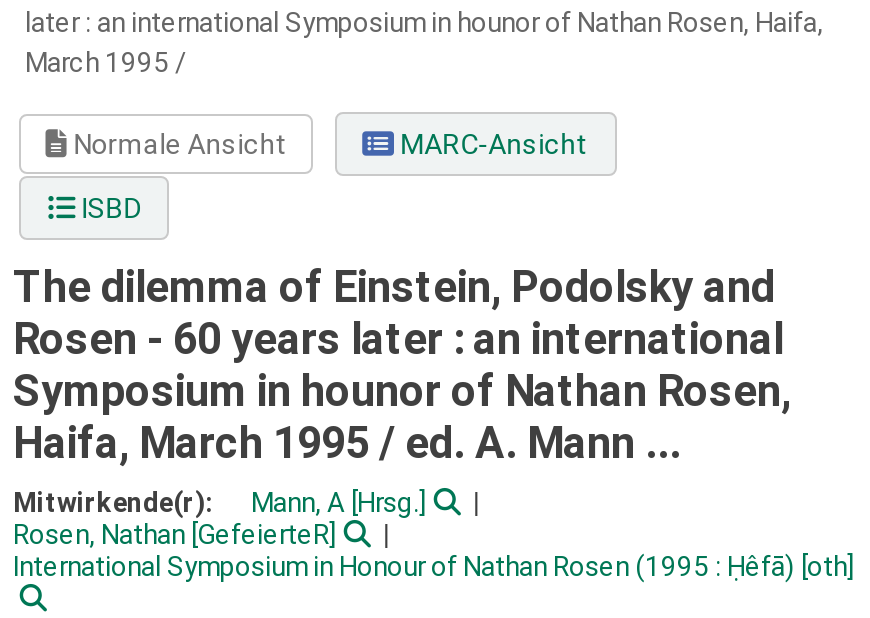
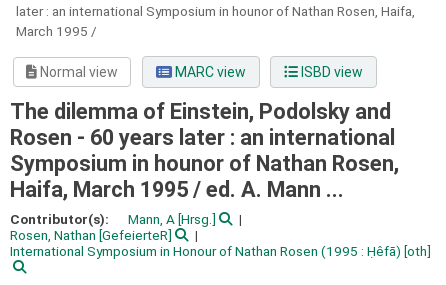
- Normale Ansicht
- MARC-Ansicht
- ISBD
+ Normal view
+ MARC view
+ ISBD view

- Mitwirkende(r):
+ Contributor(s):
